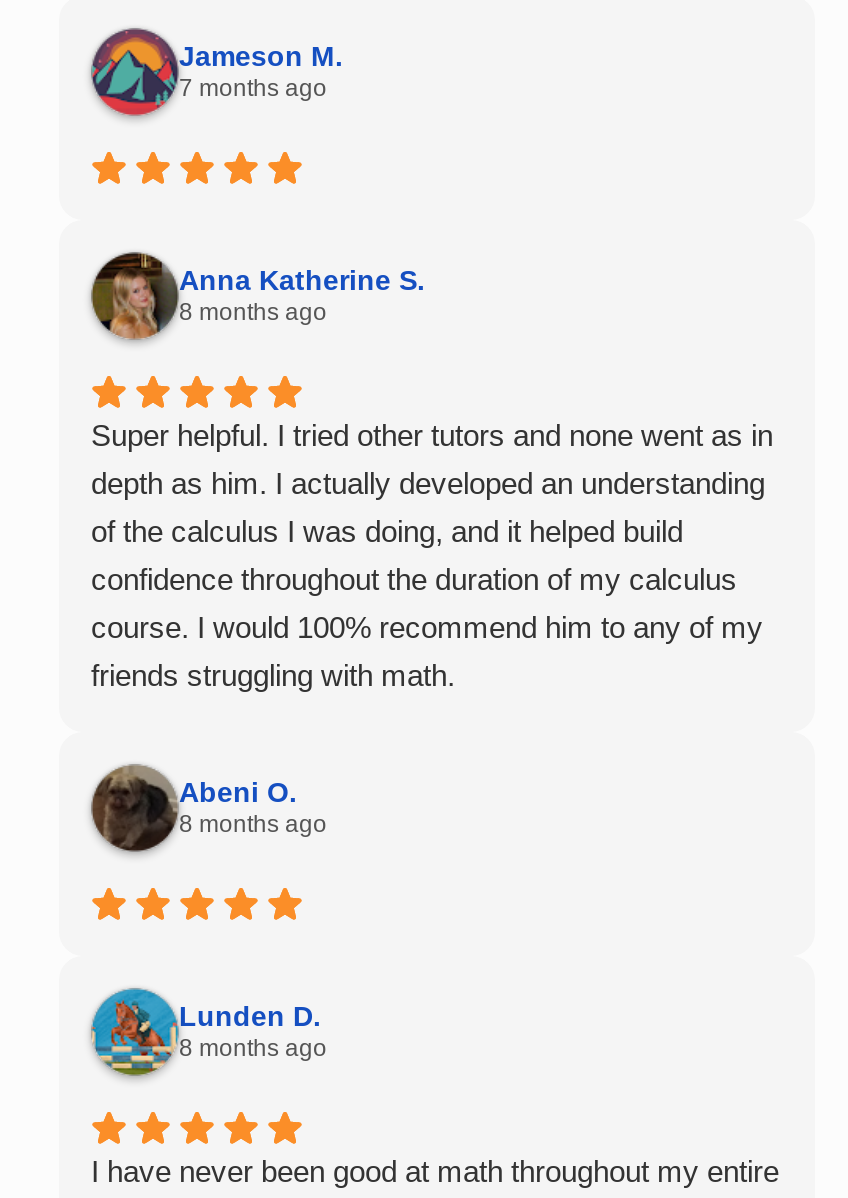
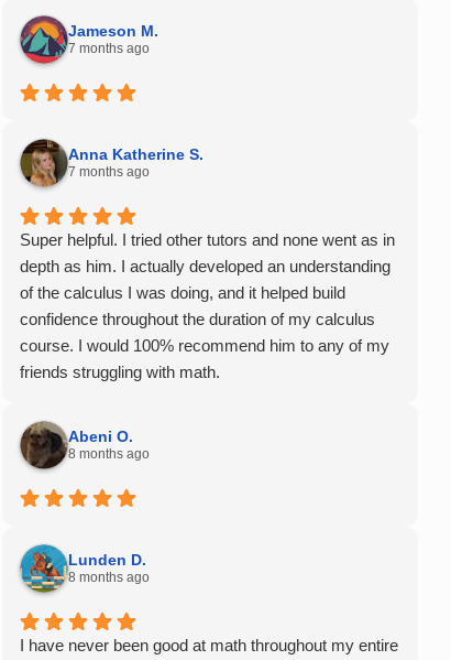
- 8 months ago
+ 7 months ago
